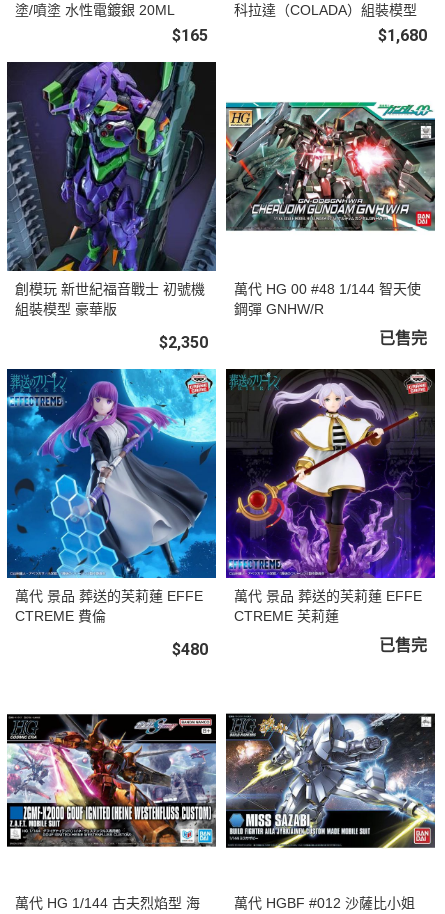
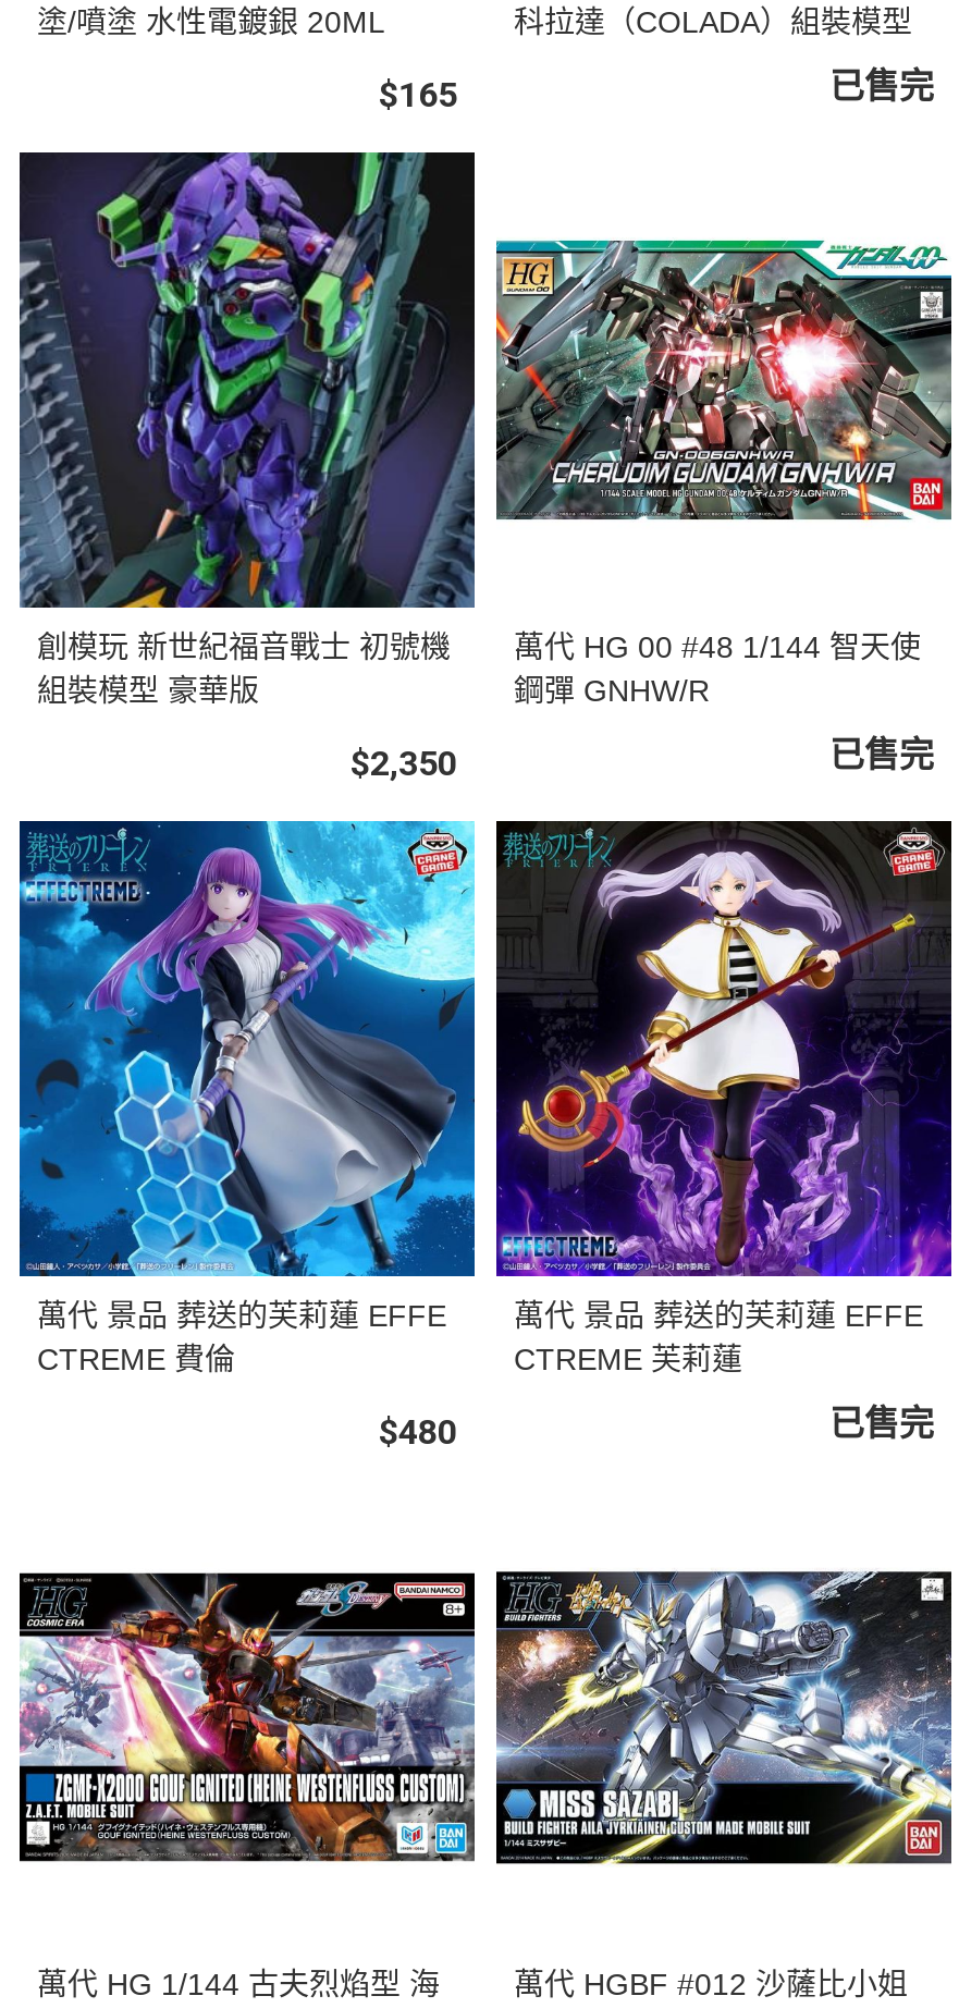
- $1,680
+ 已售完
